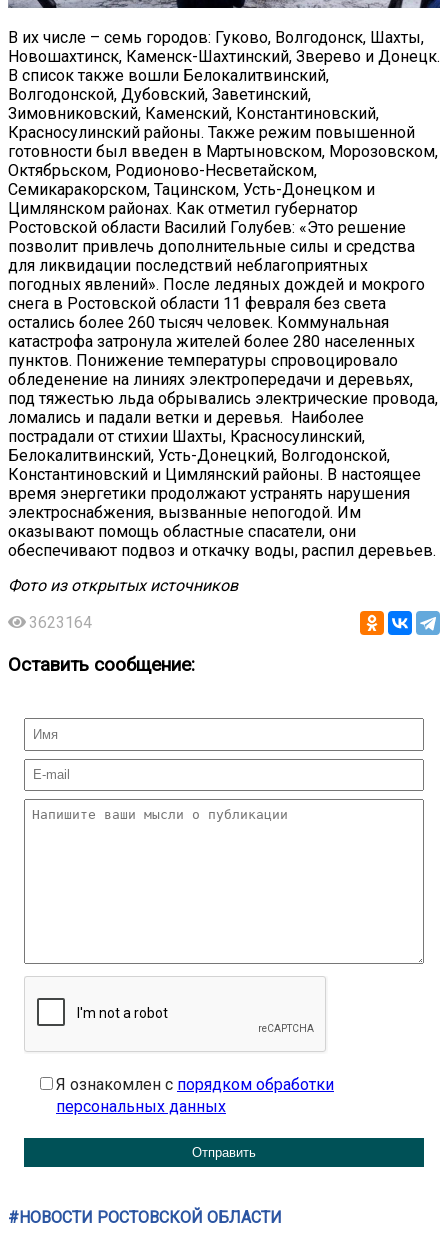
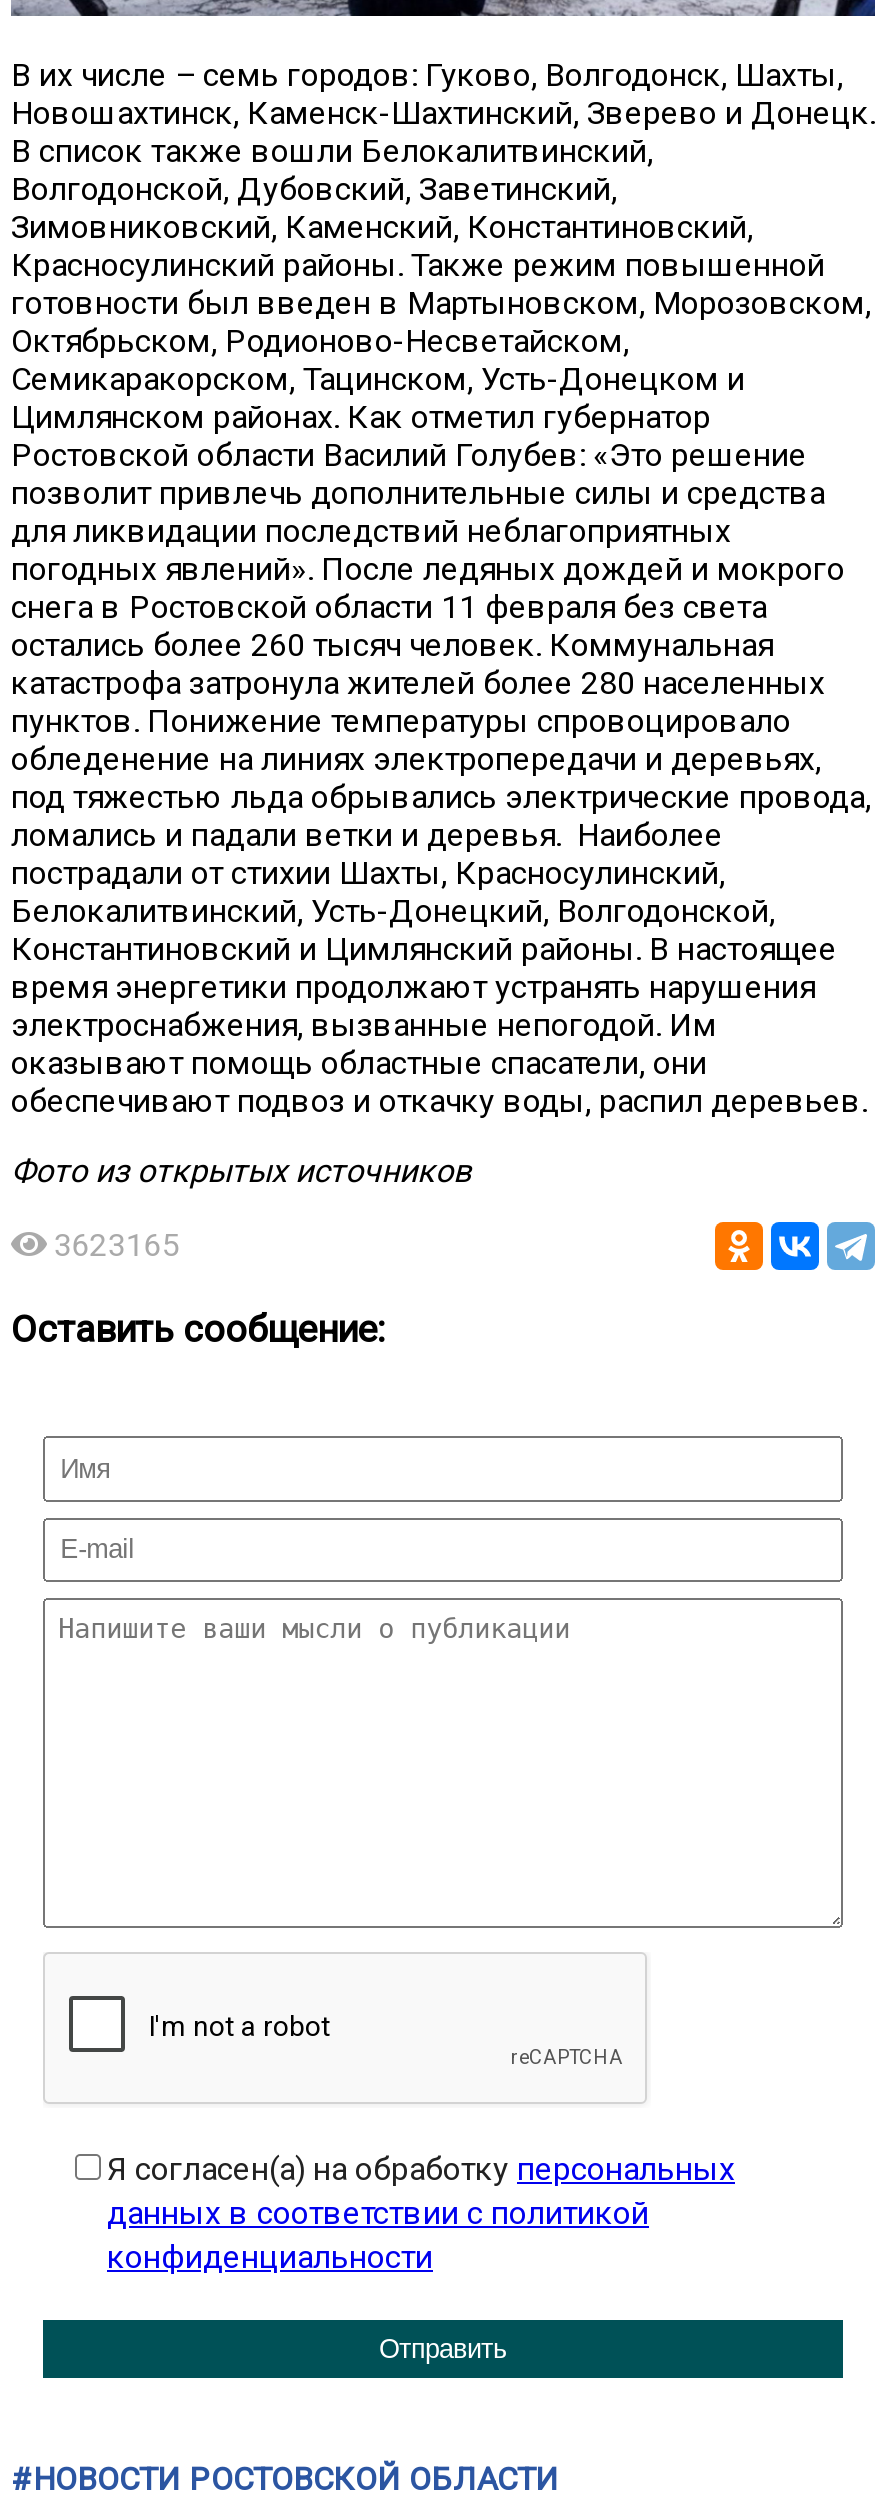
- 3623164
+ 3623165

- Я ознакомлен с порядком обработки
- персональных данных
+ Я согласен(а) на обработку персональных
+ данных в соответствии с политикой
+ конфиденциальности
